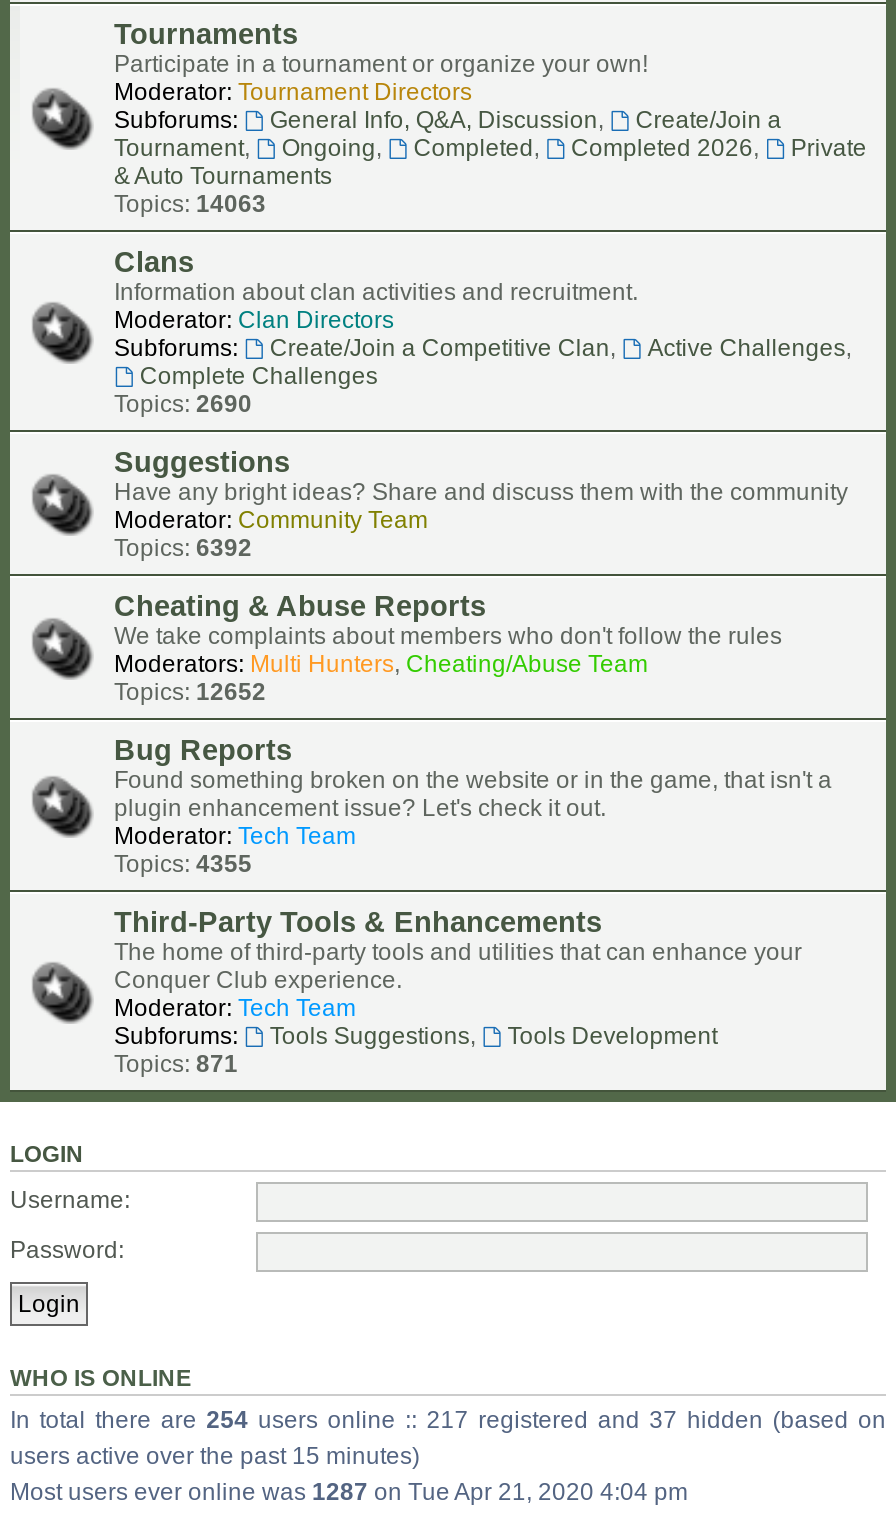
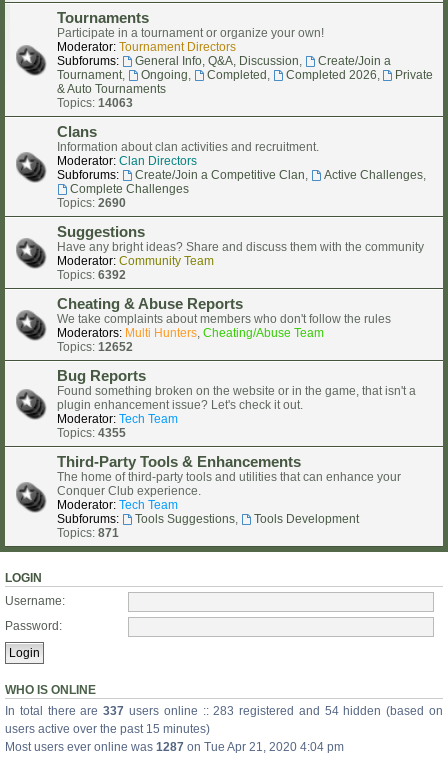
- In total there are 254 users online :: 217 registered and 37 hidden (based on
+ In total there are 337 users online :: 283 registered and 54 hidden (based on
